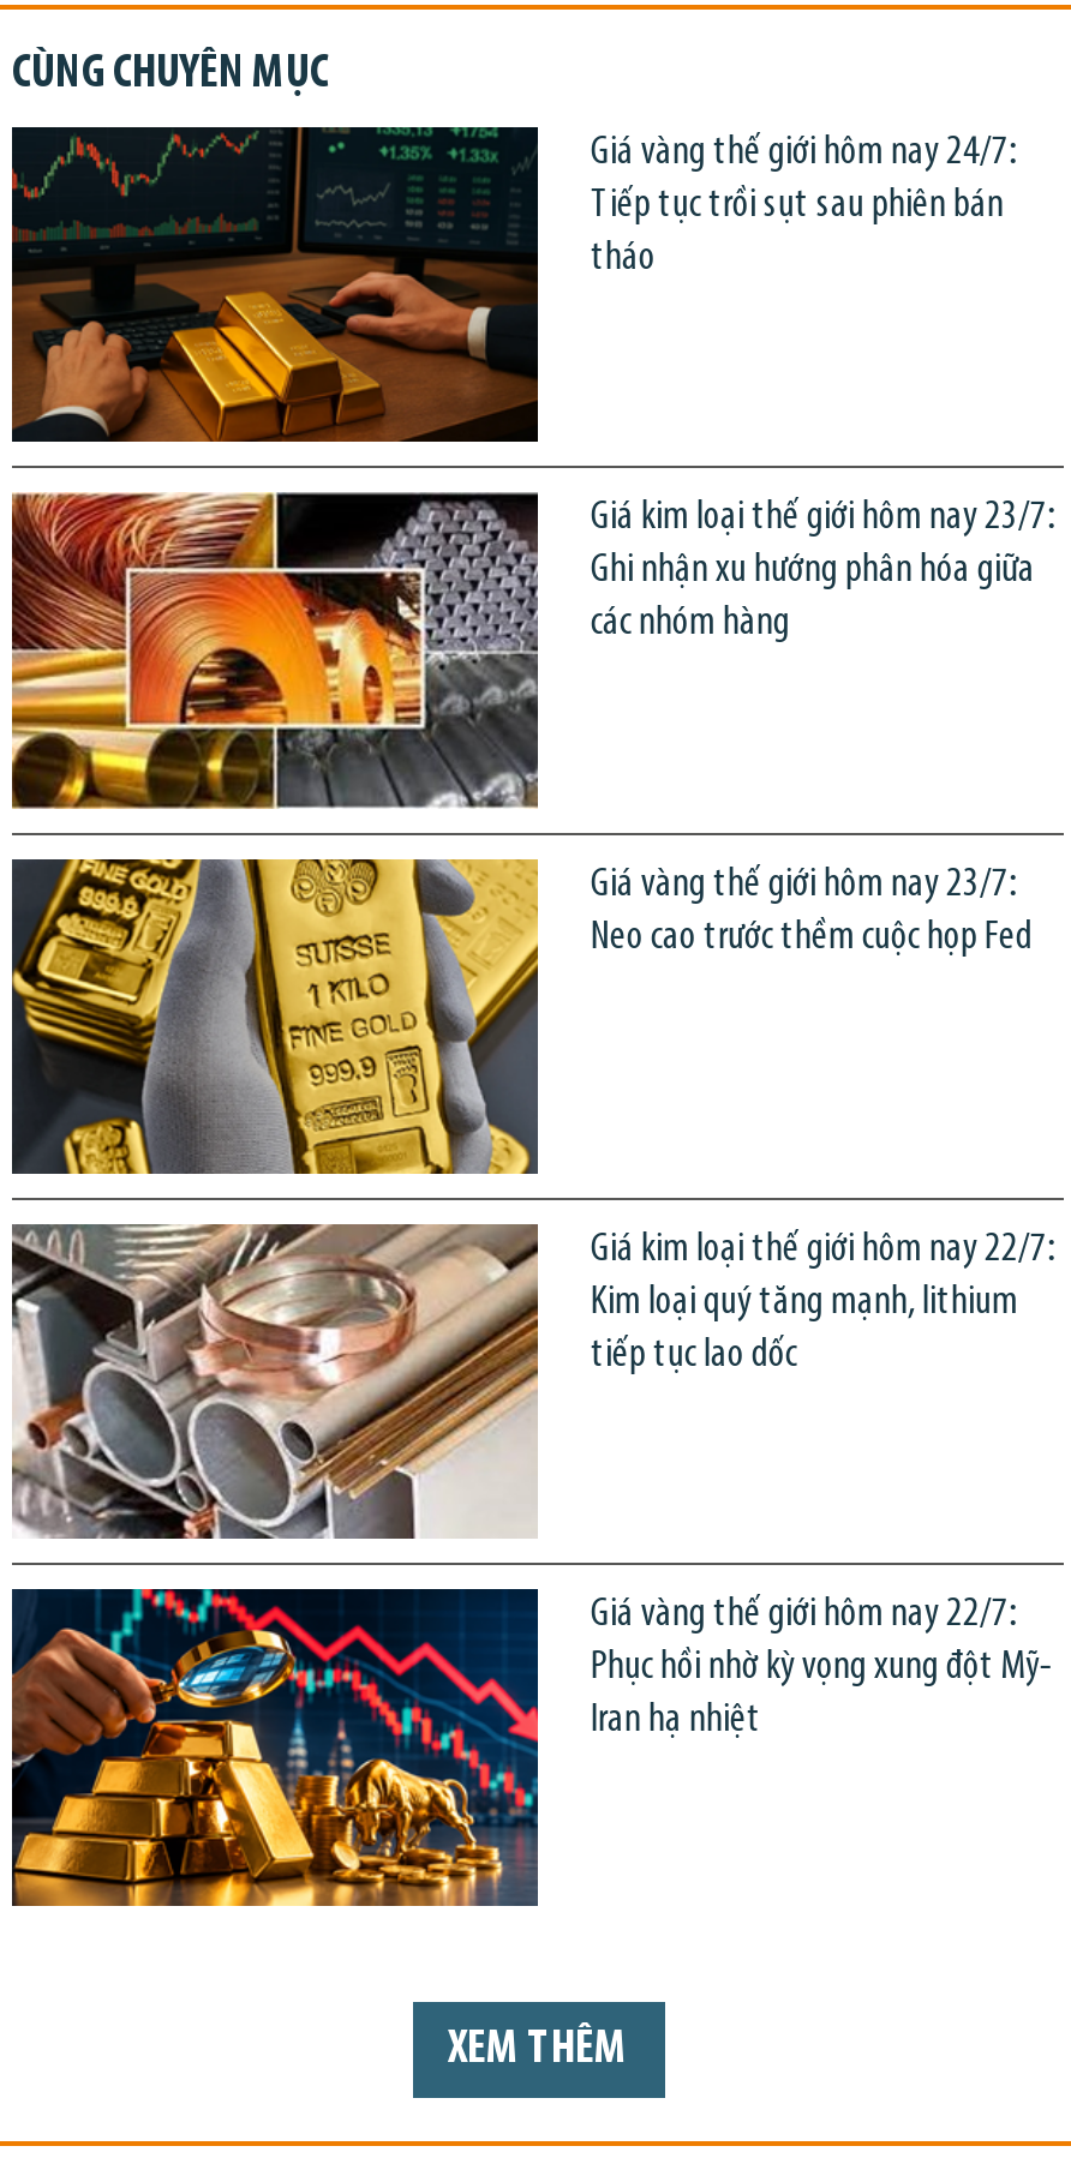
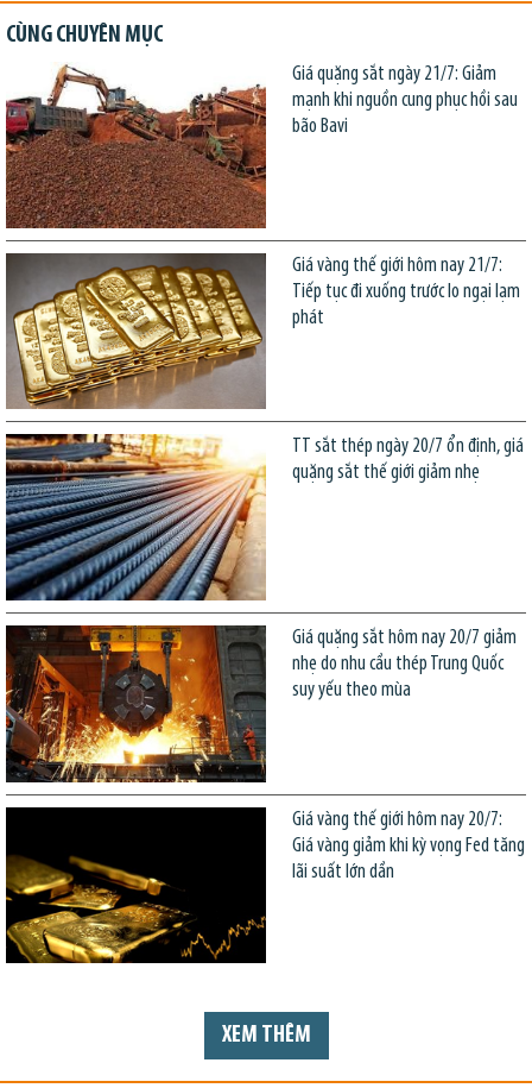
- [image]
- Giá vàng thế giới hôm nay 24/7:
- Tiếp tục trồi sụt sau phiên bán
- tháo
+ [image]
+ Giá quặng sắt ngày 21/7: Giảm
+ mạnh khi nguồn cung phục hồi sau
+ bão Bavi

- [image]
- Giá kim loại thế giới hôm nay 23/7:
- Ghi nhận xu hướng phân hóa giữa
- các nhóm hàng
+ [image]
+ Giá vàng thế giới hôm nay 21/7:
+ Tiếp tục đi xuống trước lo ngại lạm
+ phát

- [image]
- Giá vàng thế giới hôm nay 23/7:
- Neo cao trước thềm cuộc họp Fed
+ [image]
+ TT sắt thép ngày 20/7 ổn định, giá
+ quặng sắt thế giới giảm nhẹ

- [image]
- Giá kim loại thế giới hôm nay 22/7:
- Kim loại quý tăng mạnh, lithium
- tiếp tục lao dốc
+ [image]
+ Giá quặng sắt hôm nay 20/7 giảm
+ nhẹ do nhu cầu thép Trung Quốc
+ suy yếu theo mùa

- [image]
- Giá vàng thế giới hôm nay 22/7:
- Phục hồi nhờ kỳ vọng xung đột Mỹ-
- Iran hạ nhiệt
+ [image]
+ Giá vàng thế giới hôm nay 20/7:
+ Giá vàng giảm khi kỳ vọng Fed tăng
+ lãi suất lớn dần
